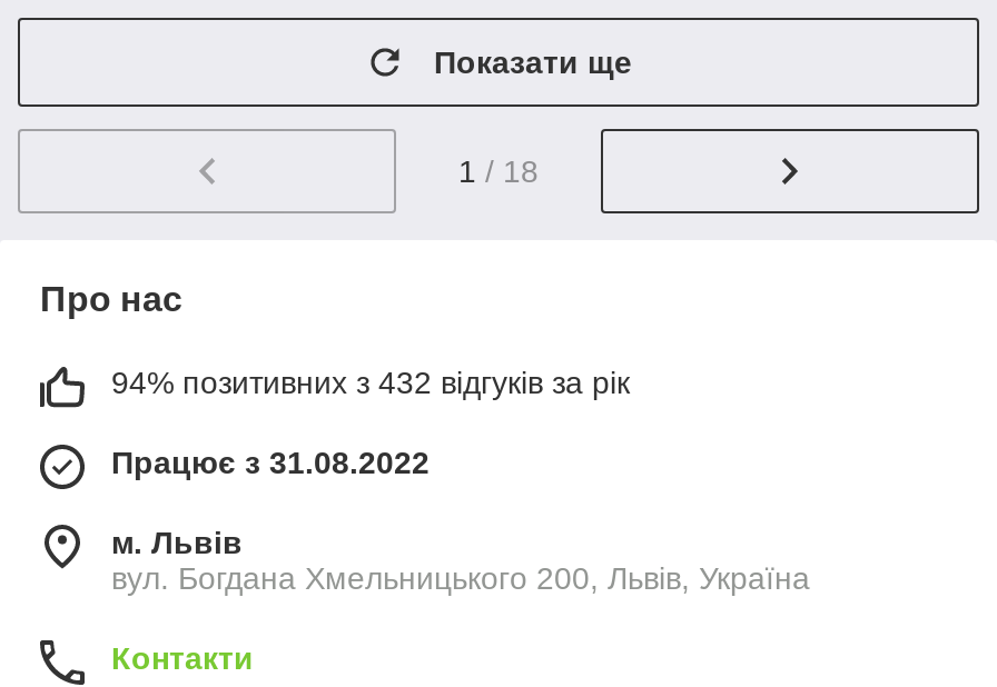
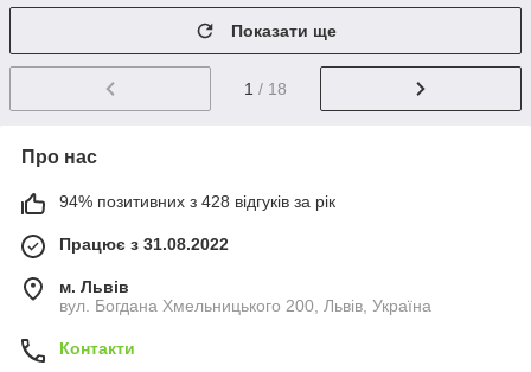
- 94% позитивних з 432 відгуків за рік
+ 94% позитивних з 428 відгуків за рік
